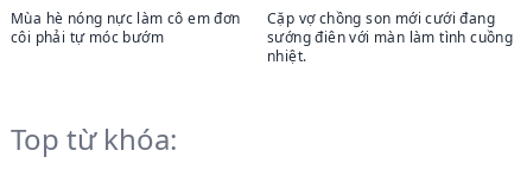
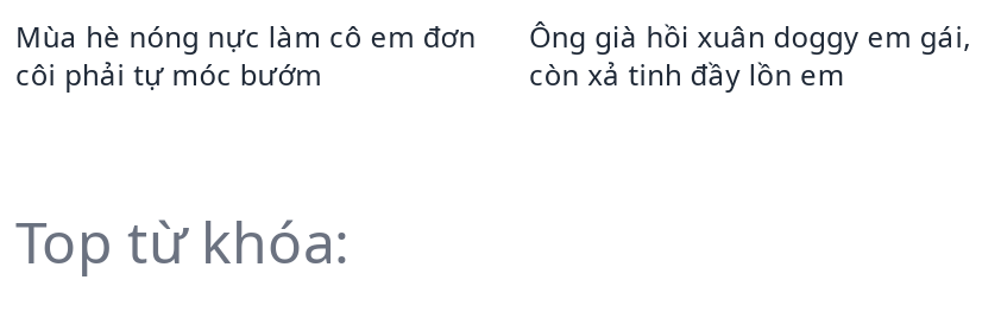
- Cặp vợ chồng son mới cưới đang
- sướng điên với màn làm tình cuồng
- nhiệt.
+ Ông già hồi xuân doggy em gái,
+ còn xả tinh đầy lồn em
